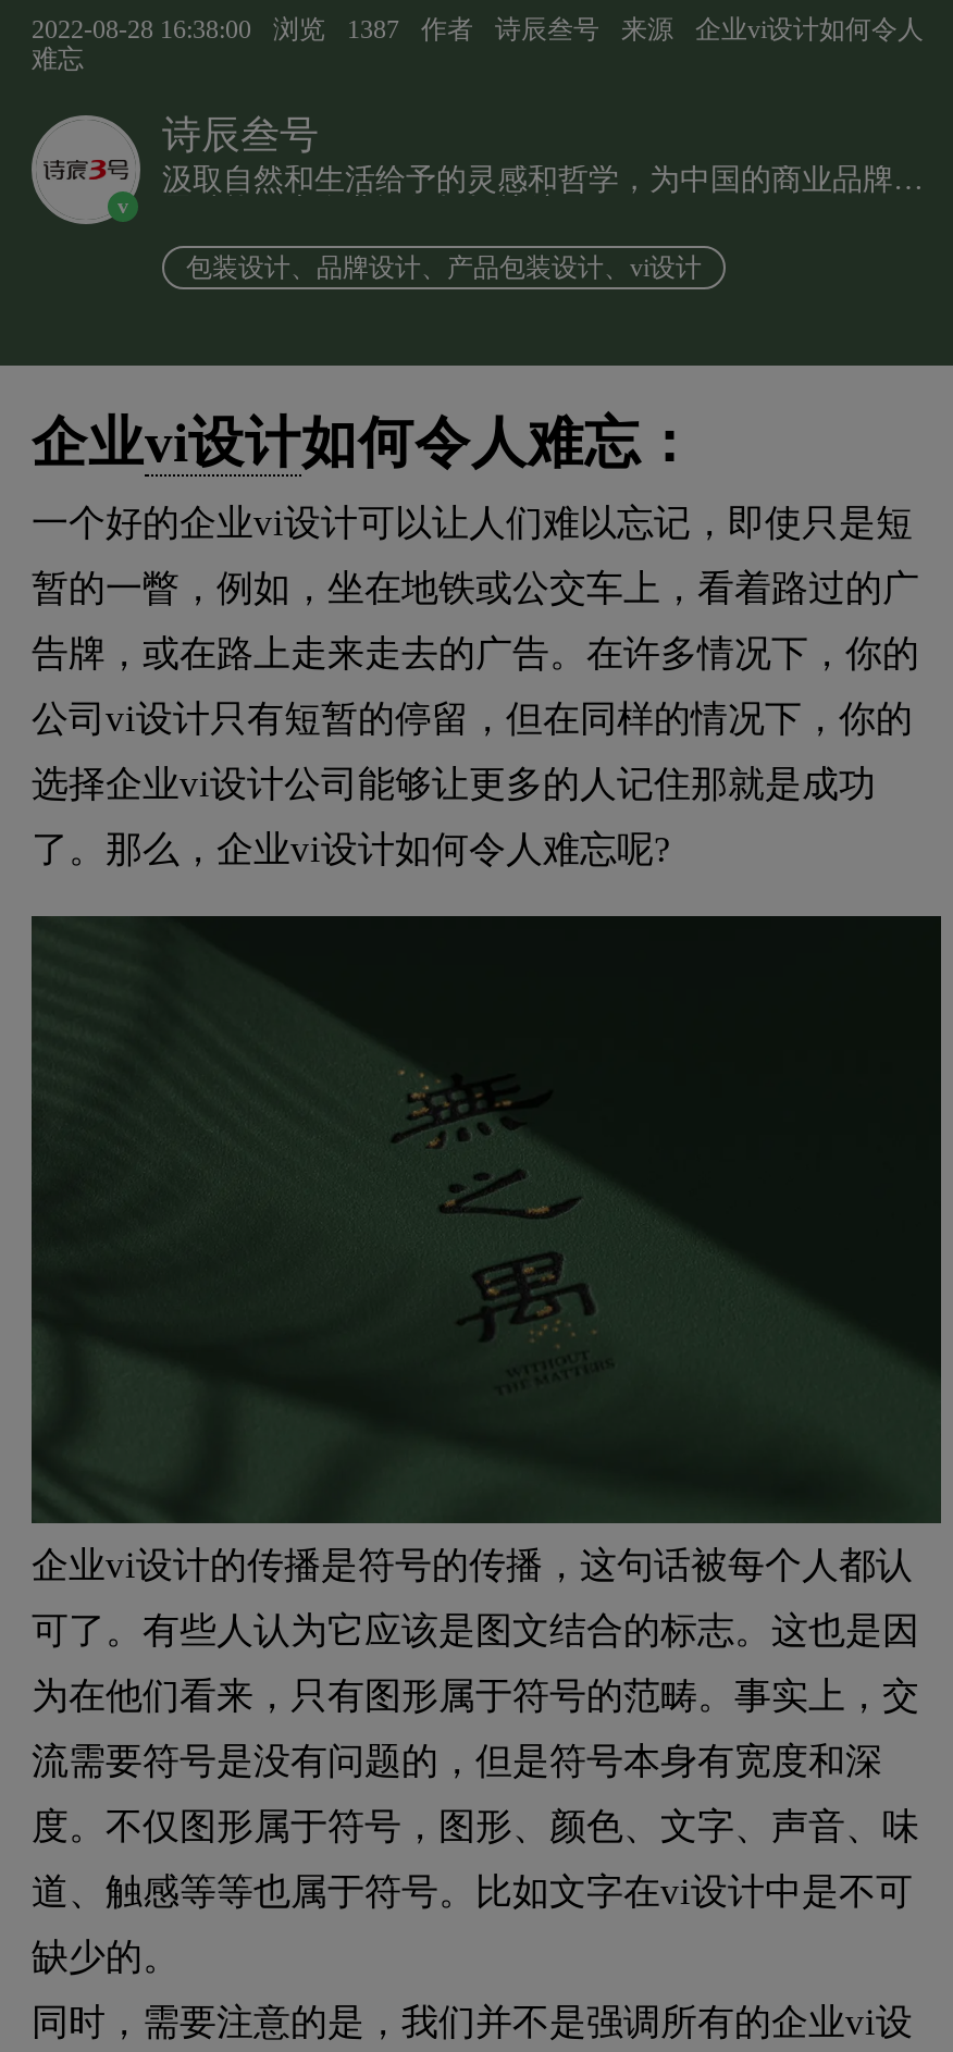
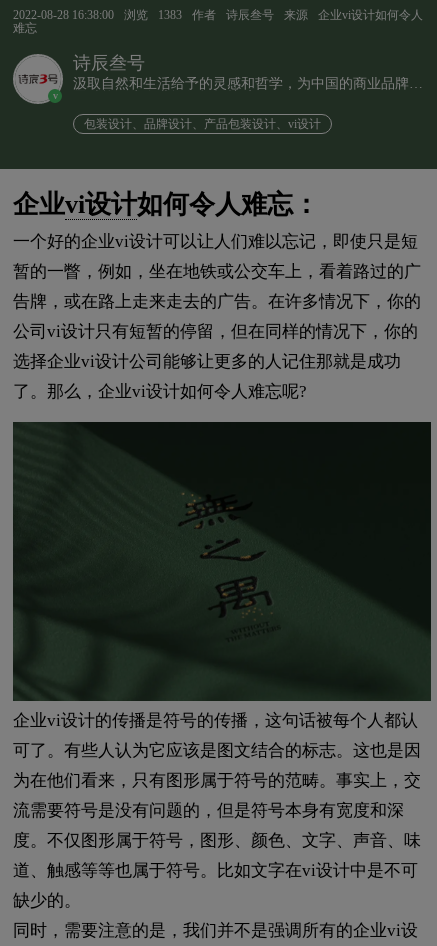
- 1387
+ 1383
